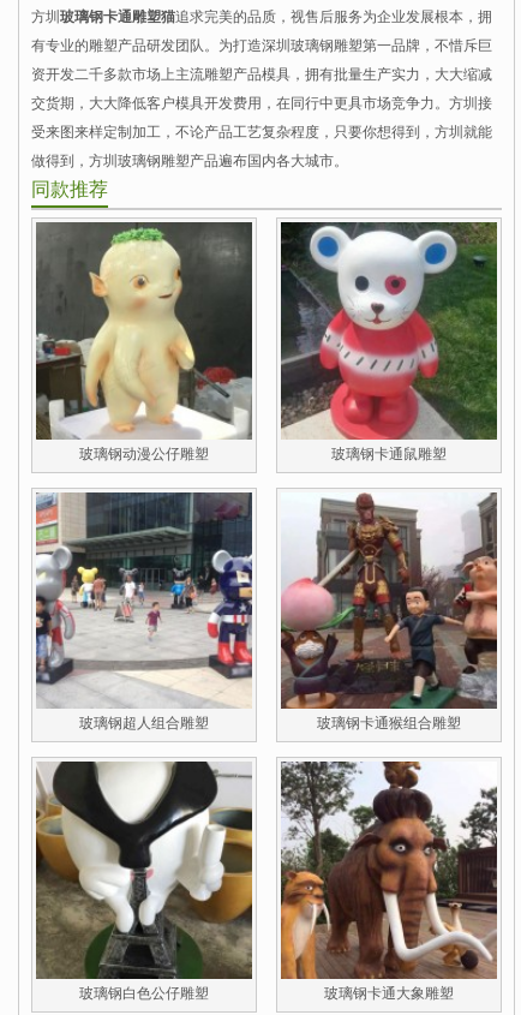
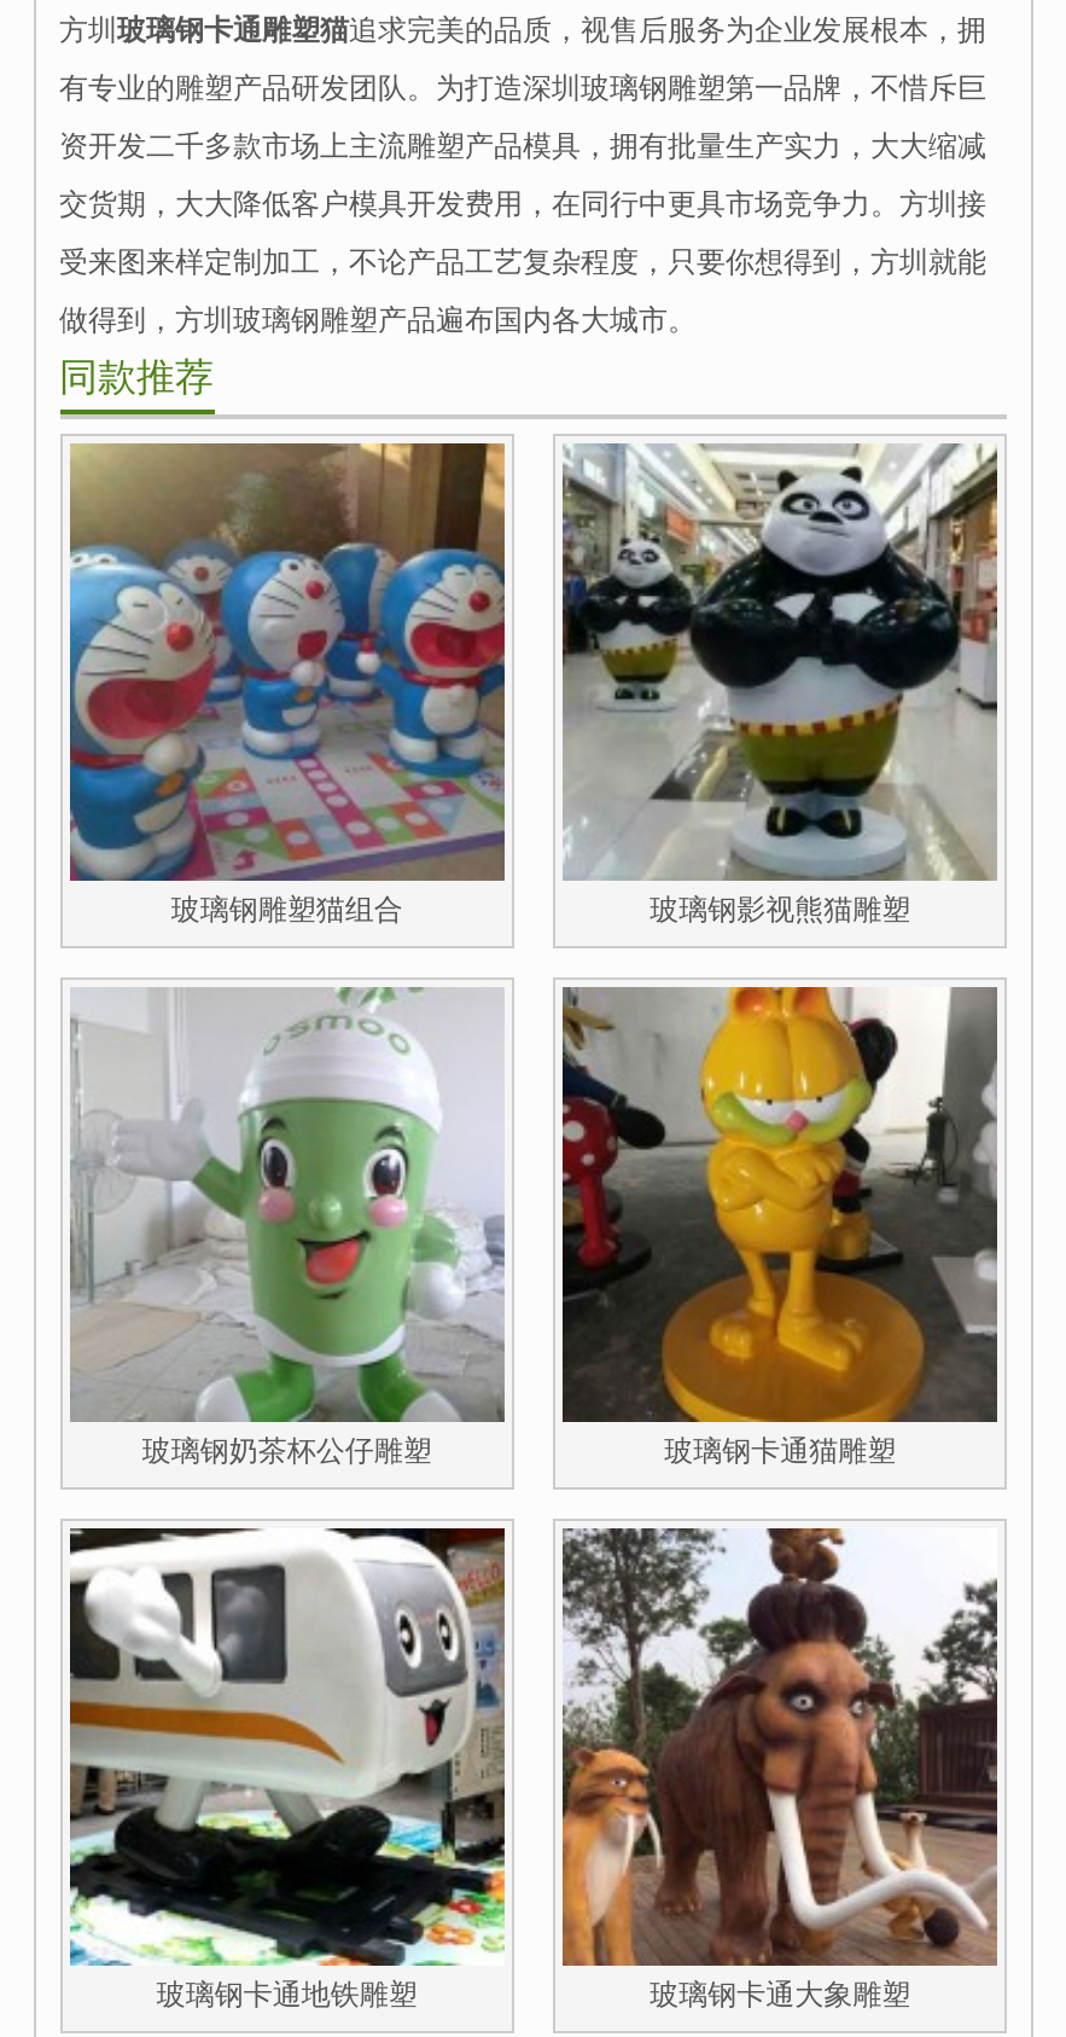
- [image]
- 玻璃钢动漫公仔雕塑
- 玻璃钢卡通鼠雕塑
+ [image]
+ 玻璃钢雕塑猫组合
+ 玻璃钢影视熊猫雕塑

- [image]
+ [image]

- [image]
- 玻璃钢超人组合雕塑
- 玻璃钢卡通猴组合雕塑
+ [image]
+ 玻璃钢奶茶杯公仔雕塑
+ 玻璃钢卡通猫雕塑

- [image]
+ [image]

- [image]
- 玻璃钢白色公仔雕塑
+ [image]
+ 玻璃钢卡通地铁雕塑
